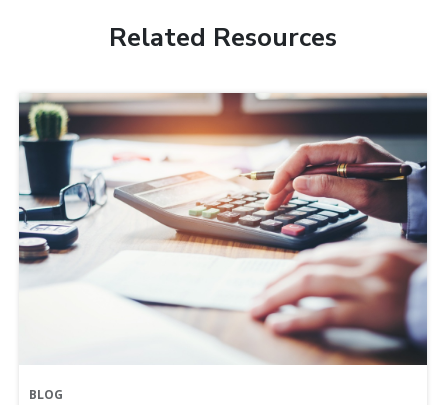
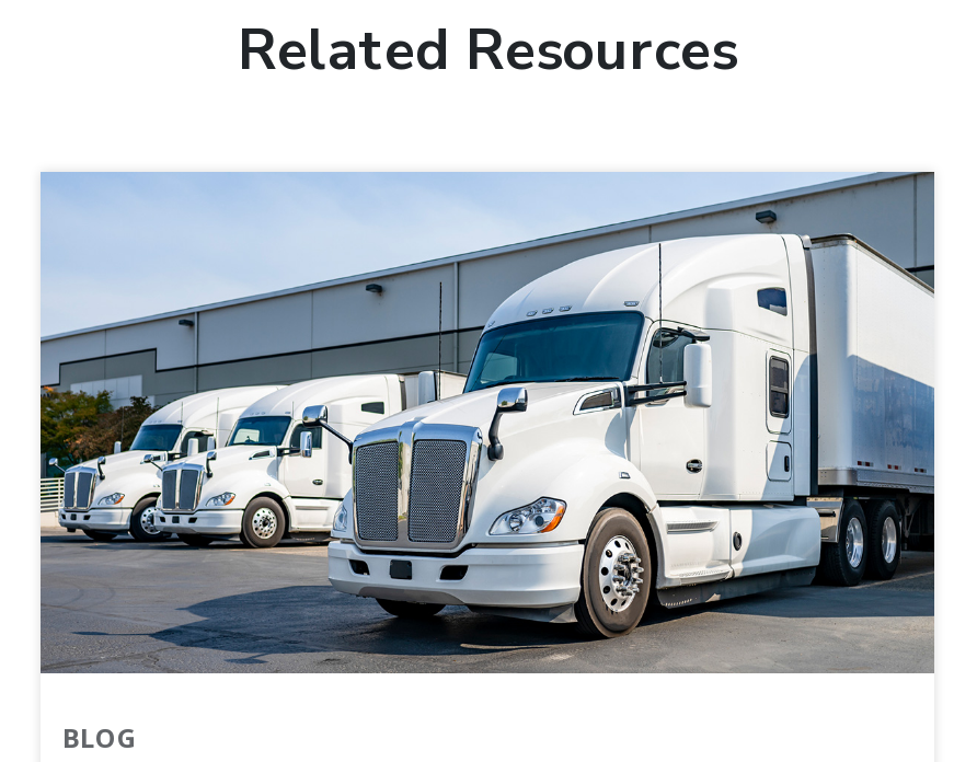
- [image]
+ [image]
